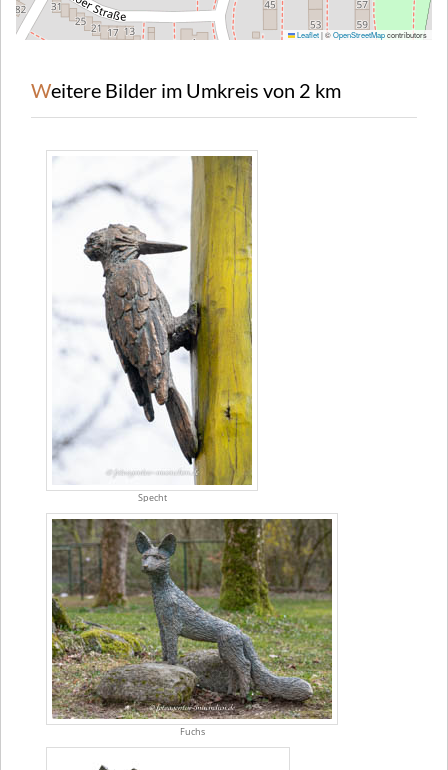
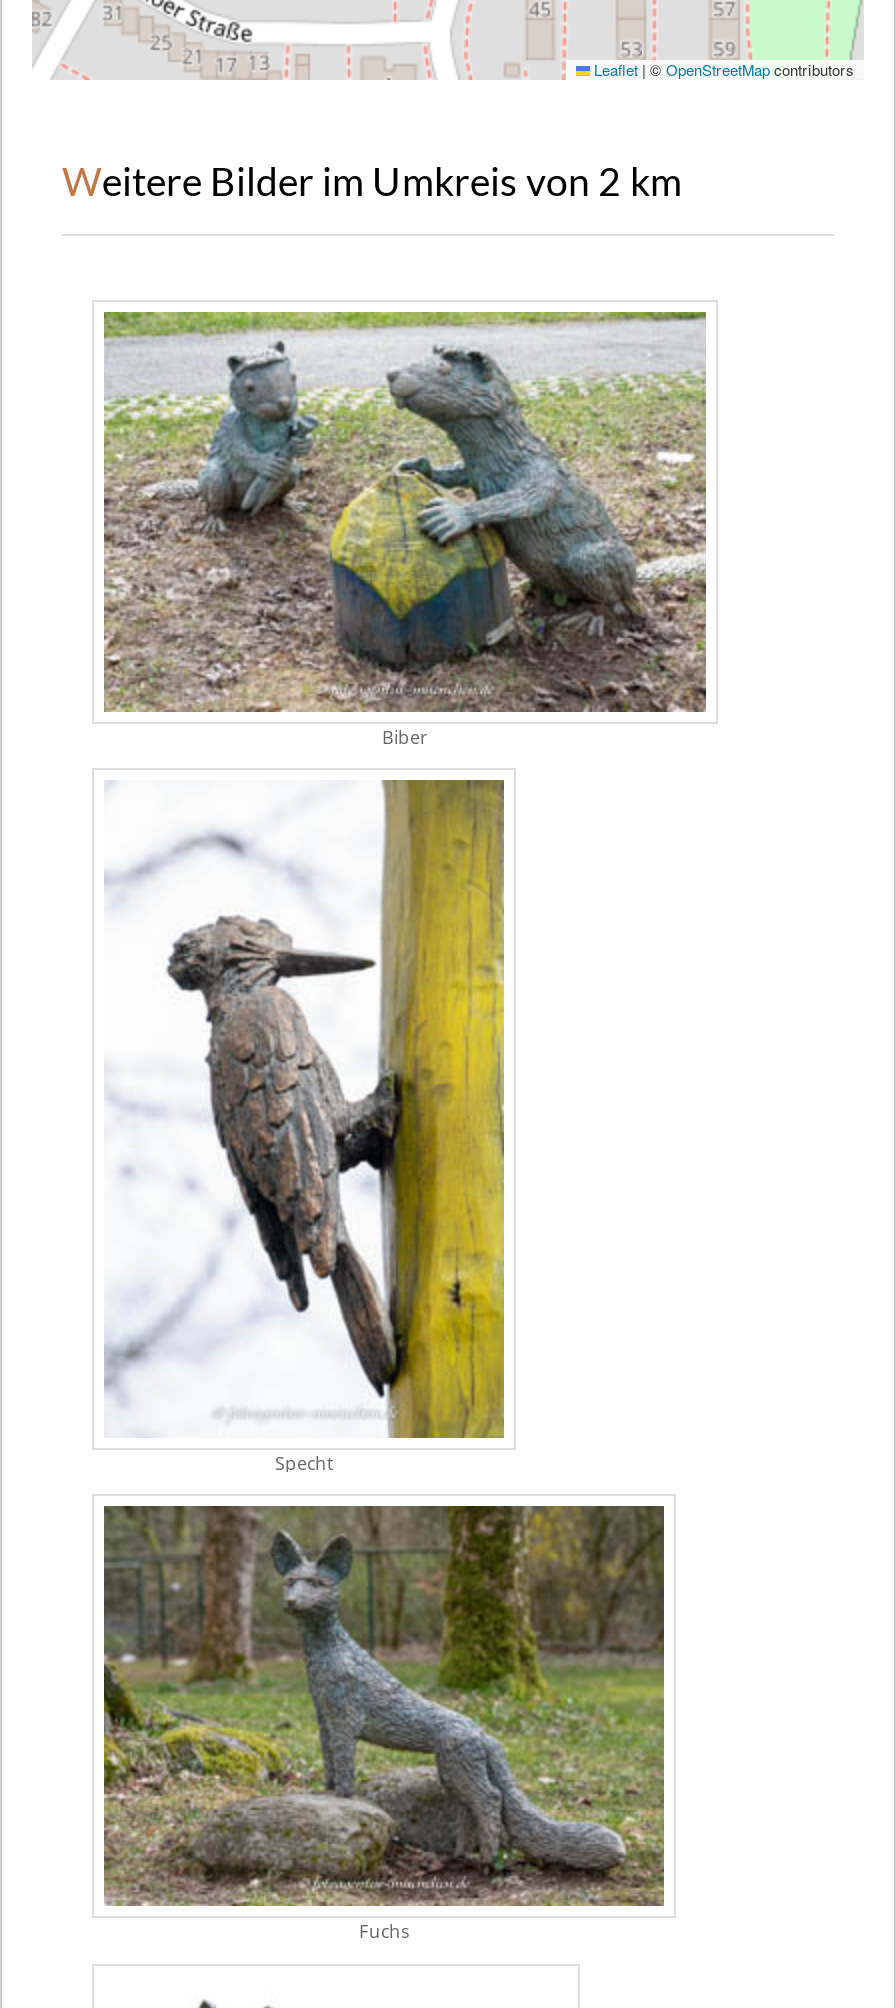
+ [image]
+ Biber
